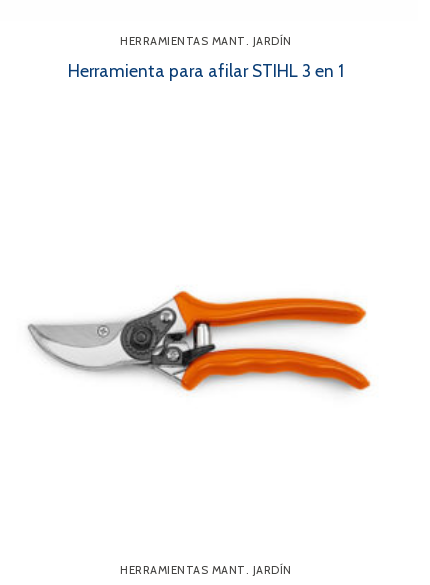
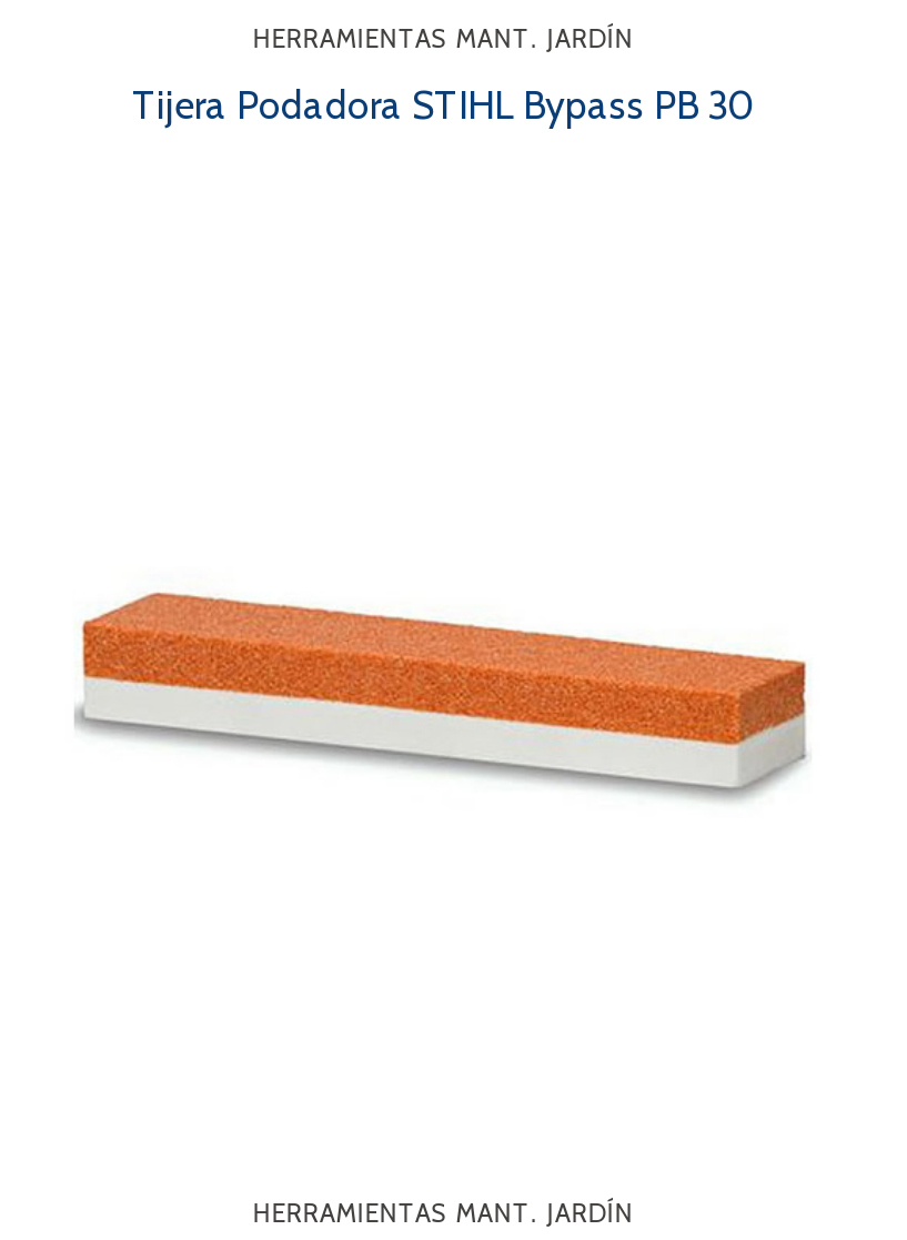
- Herramienta para afilar STIHL 3 en 1
+ Tijera Podadora STIHL Bypass PB 30

- [image]
+ [image]
